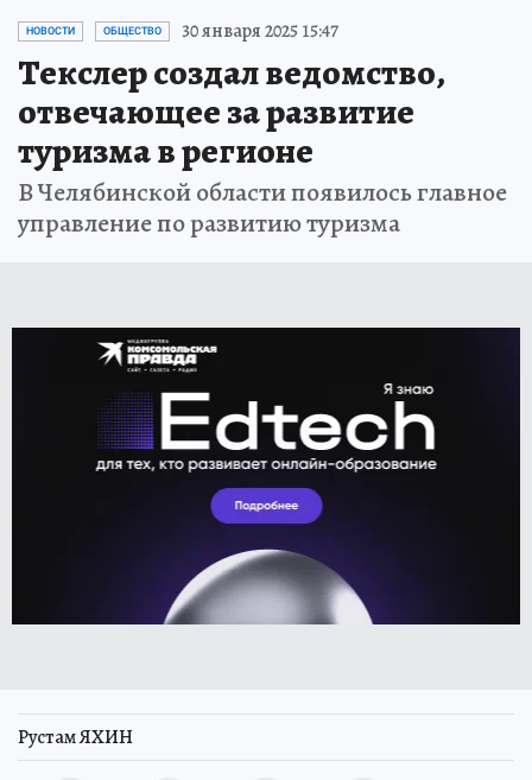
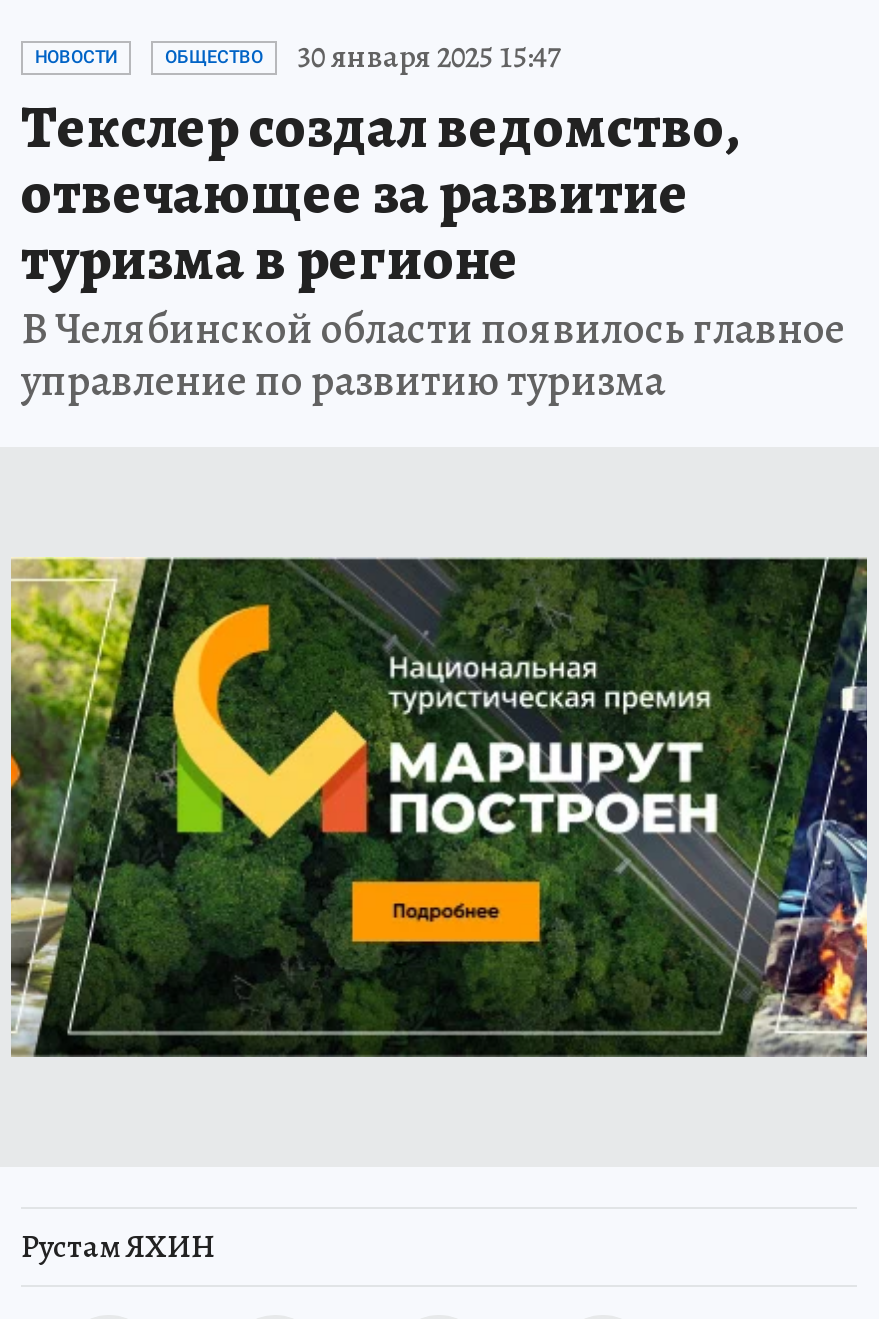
- [image]
+ [image]
